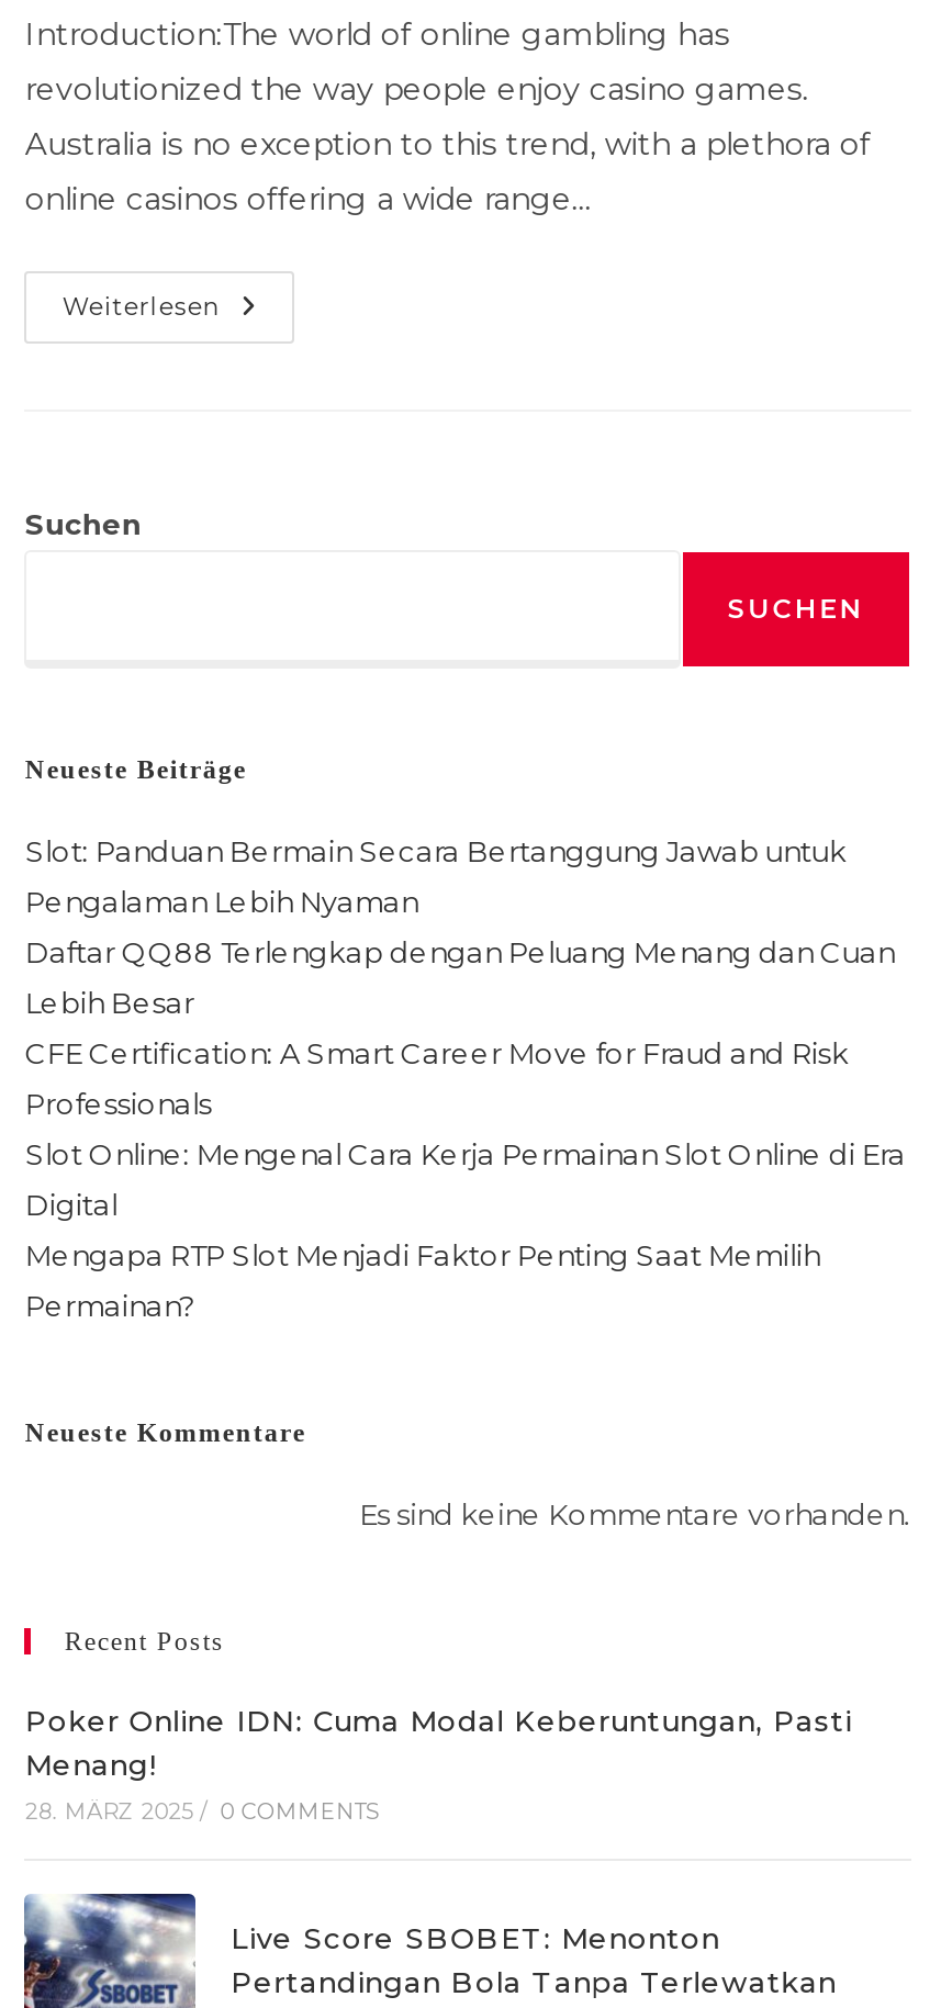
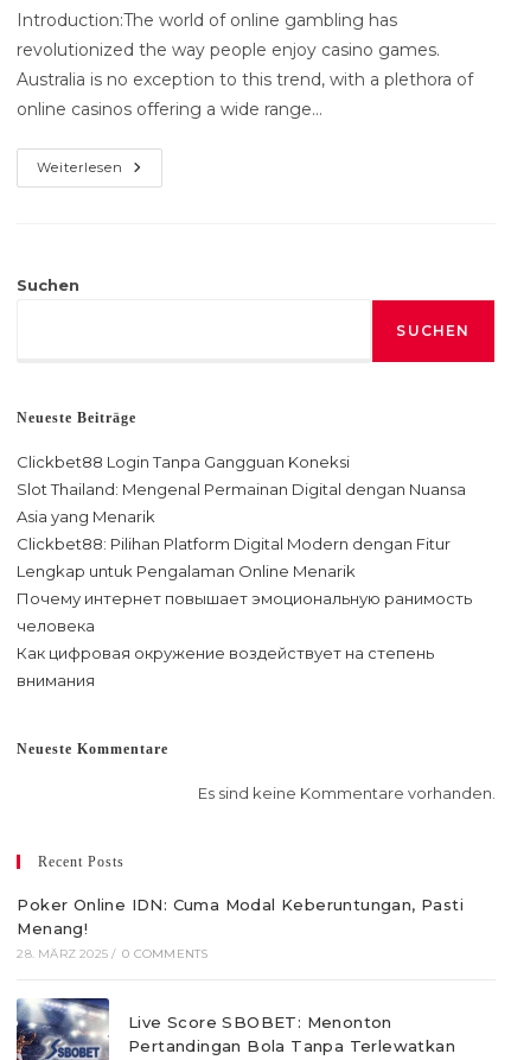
- Slot: Panduan Bermain Secara Bertanggung Jawab untuk
- Pengalaman Lebih Nyaman
- Daftar QQ88 Terlengkap dengan Peluang Menang dan Cuan
- Lebih Besar
- CFE Certification: A Smart Career Move for Fraud and Risk
- Professionals
- Slot Online: Mengenal Cara Kerja Permainan Slot Online di Era
- Digital
- Mengapa RTP Slot Menjadi Faktor Penting Saat Memilih
- Permainan?
+ Clickbet88 Login Tanpa Gangguan Koneksi
+ Slot Thailand: Mengenal Permainan Digital dengan Nuansa
+ Asia yang Menarik
+ Clickbet88: Pilihan Platform Digital Modern dengan Fitur
+ Lengkap untuk Pengalaman Online Menarik
+ Почему интернет повышает эмоциональную ранимость
+ человека
+ Как цифровая окружение воздействует на степень
+ внимания
